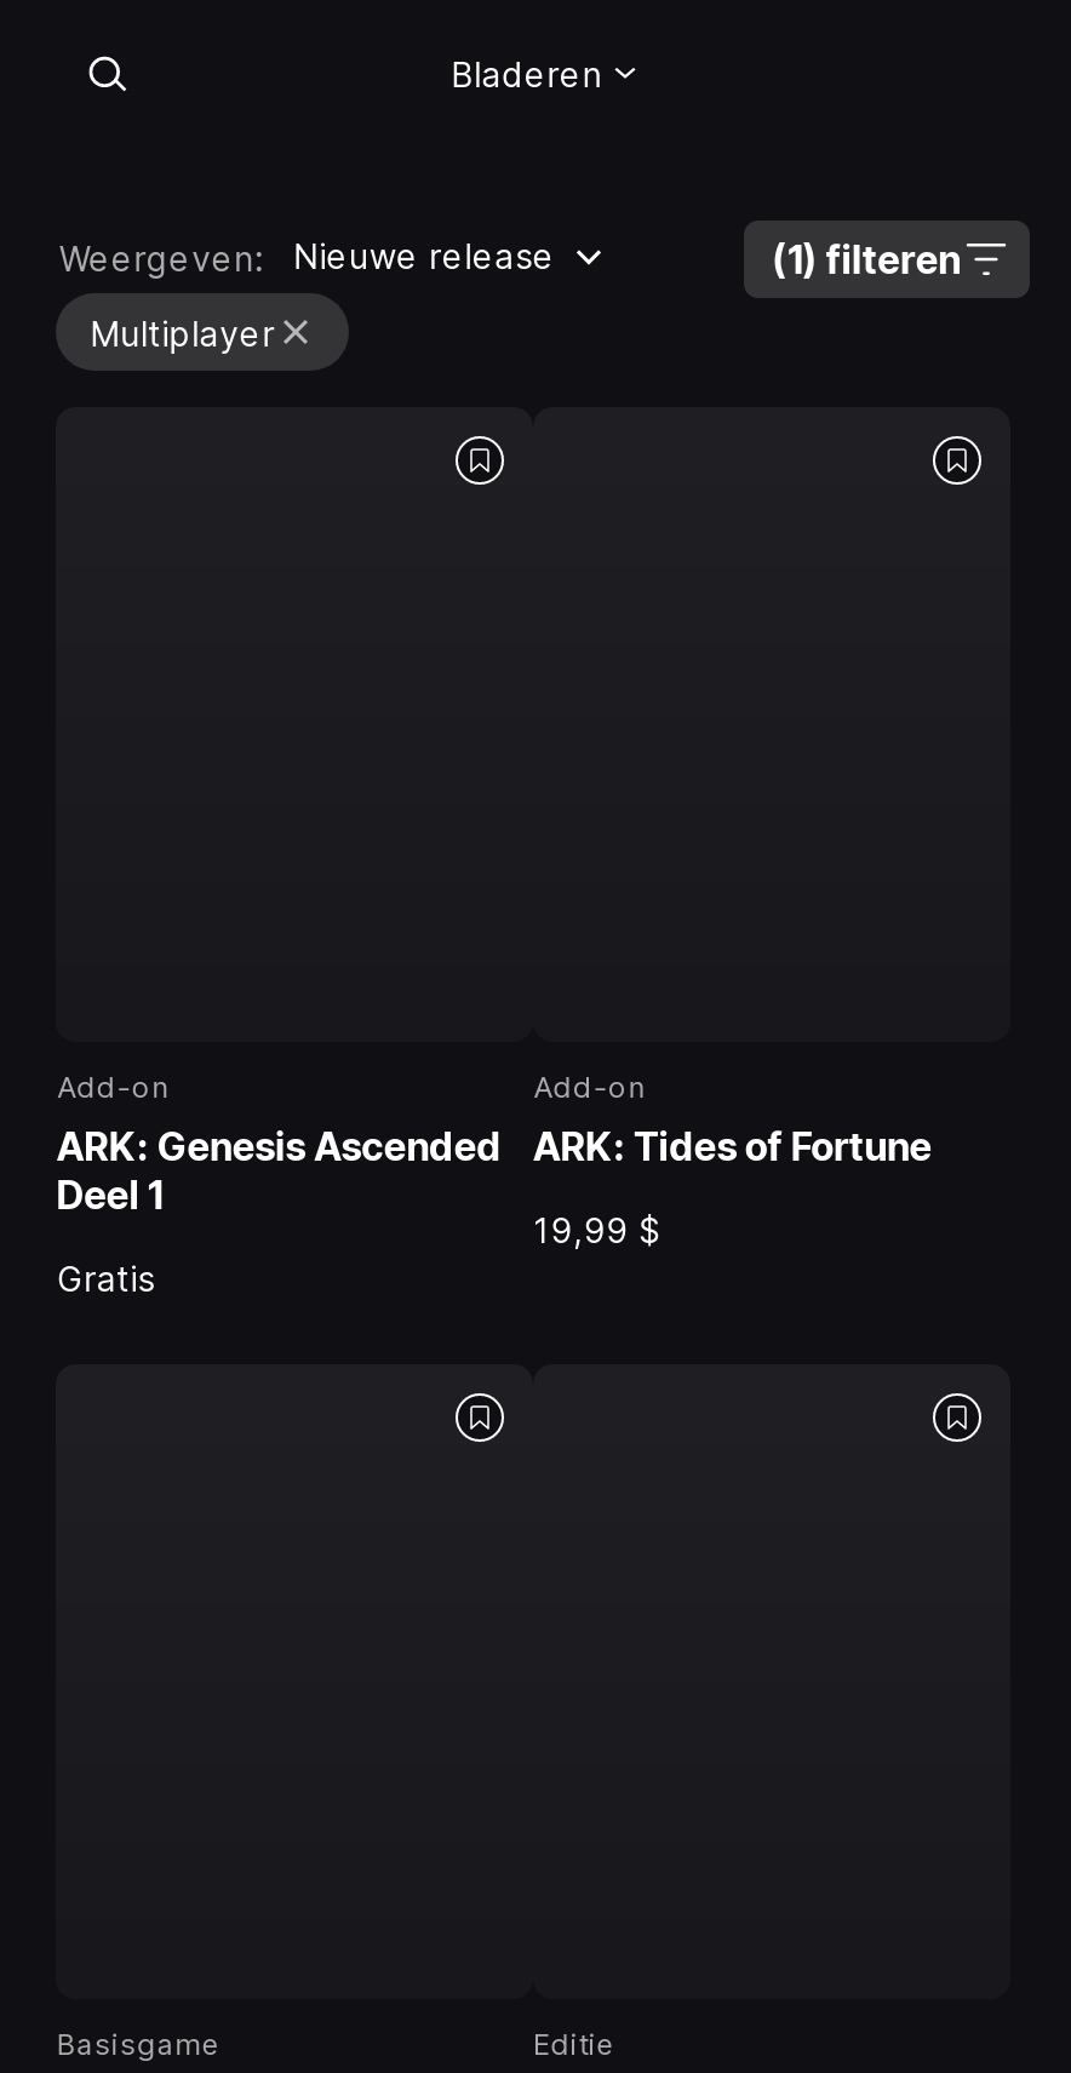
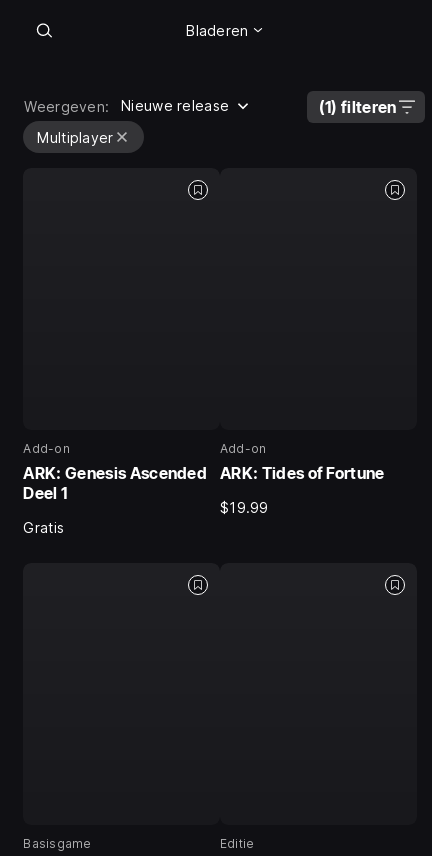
- 19,99 $
+ $19.99
